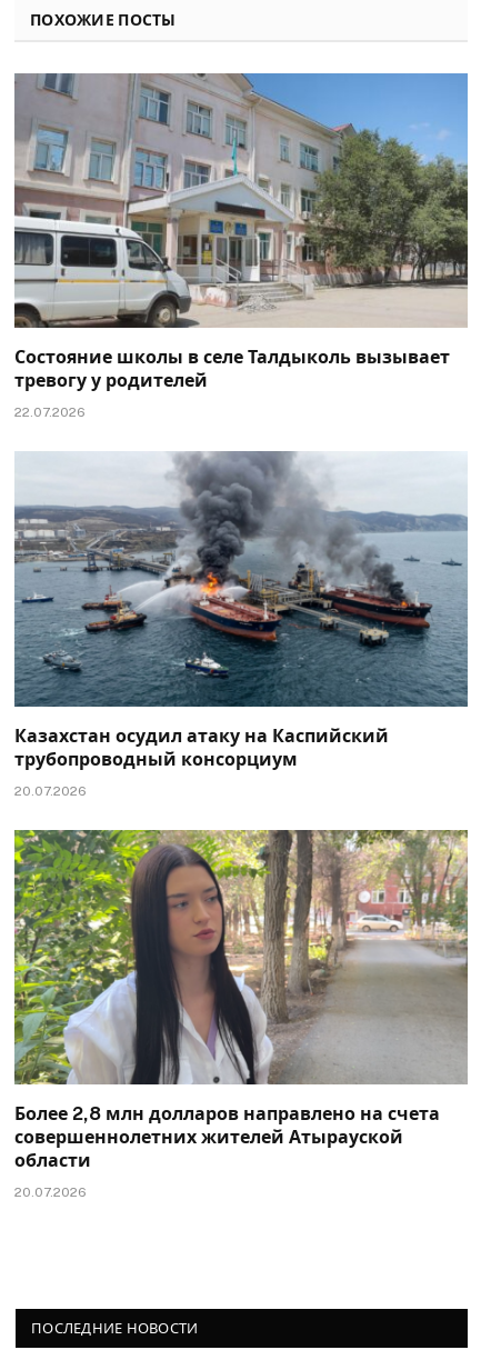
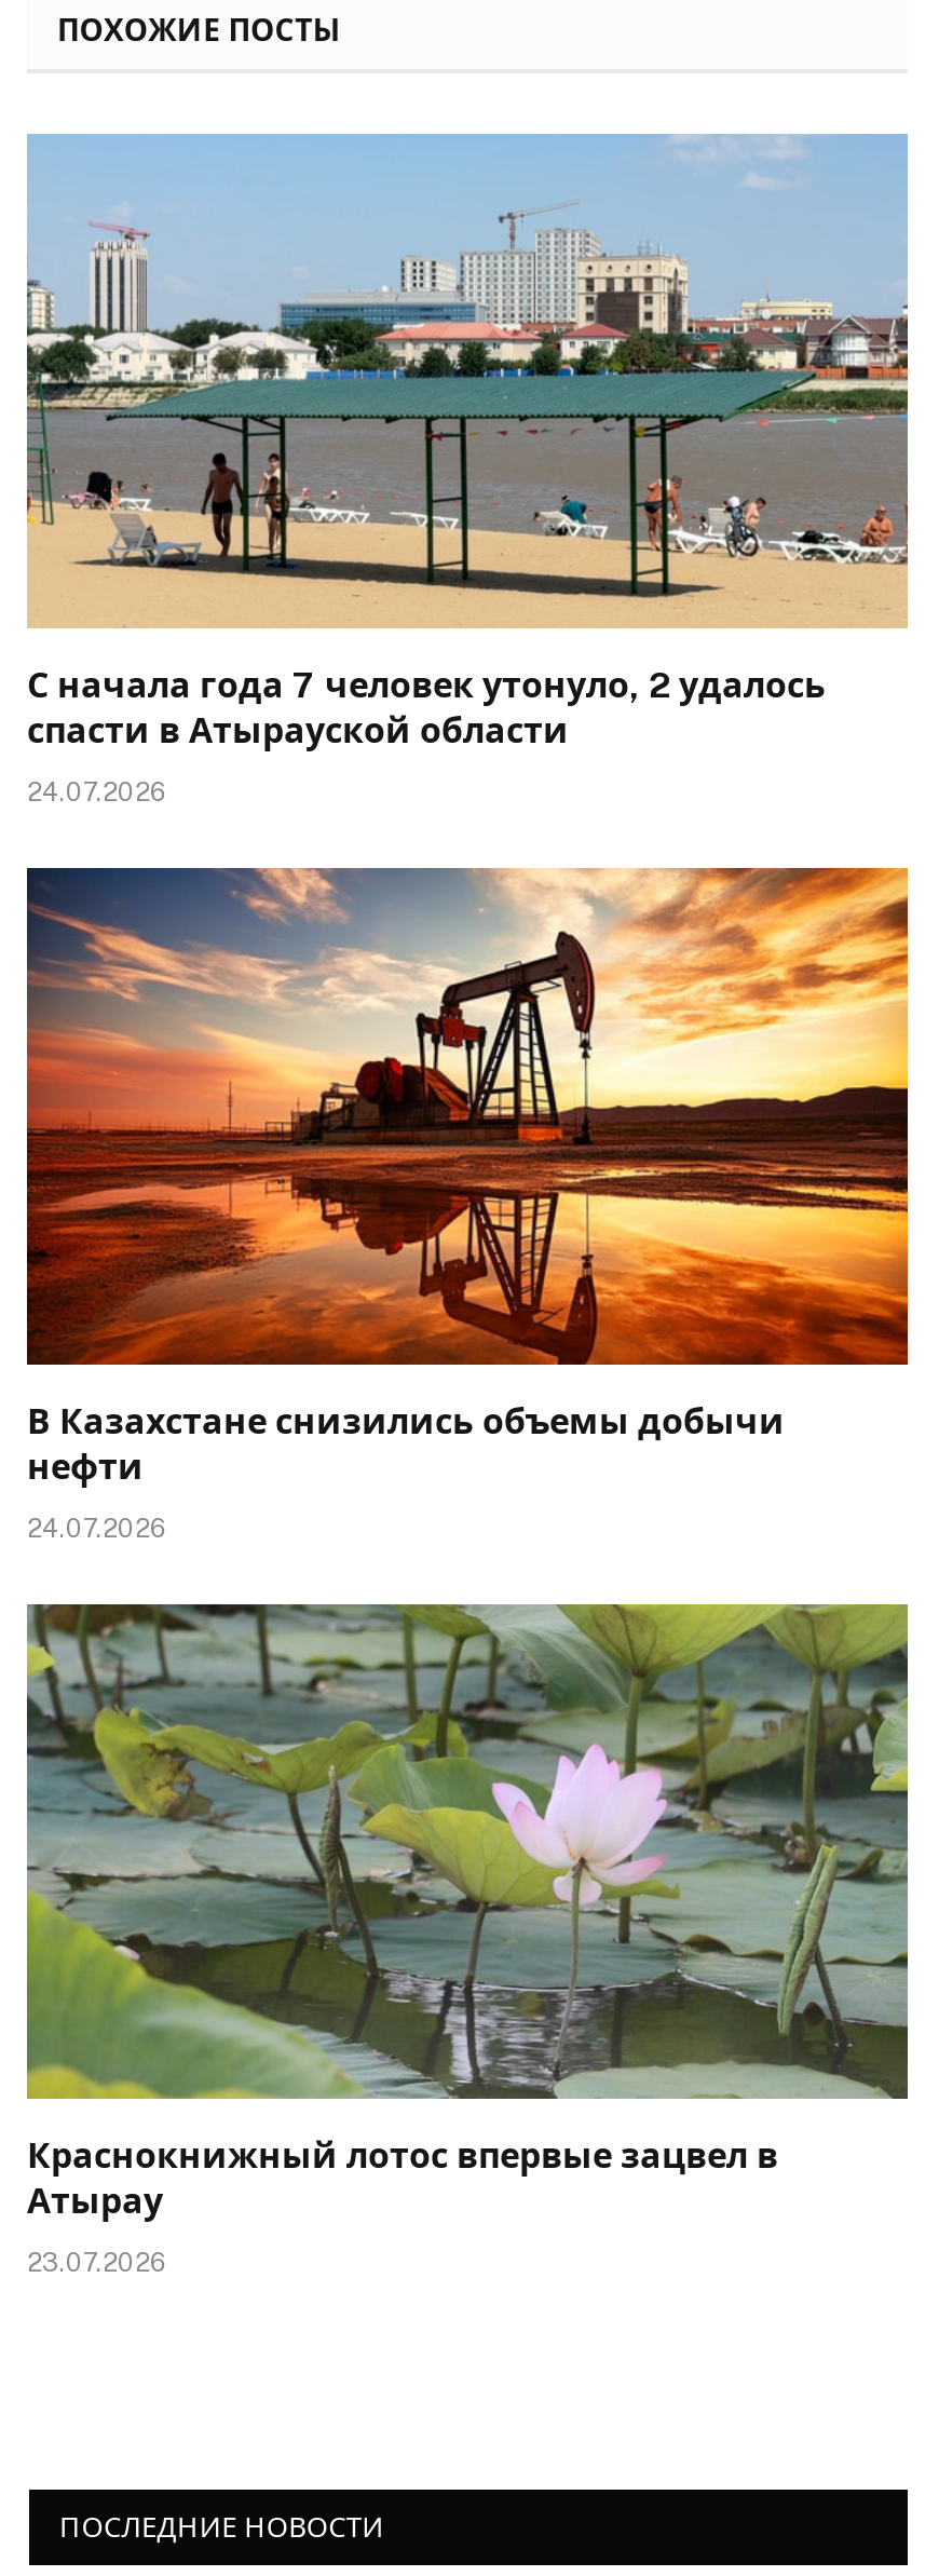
- [image]
- Состояние школы в селе Талдыколь вызывает
- тревогу у родителей
+ [image]
+ С начала года 7 человек утонуло, 2 удалось
+ спасти в Атырауской области

- 22.07.2026
+ 24.07.2026

- [image]
- Казахстан осудил атаку на Каспийский
- трубопроводный консорциум
+ [image]
+ В Казахстане снизились объемы добычи
+ нефти

- 20.07.2026
+ 24.07.2026

- [image]
- Более 2,8 млн долларов направлено на счета
- совершеннолетних жителей Атырауской
- области
+ [image]
+ Краснокнижный лотос впервые зацвел в
+ Атырау

- 20.07.2026
+ 23.07.2026
